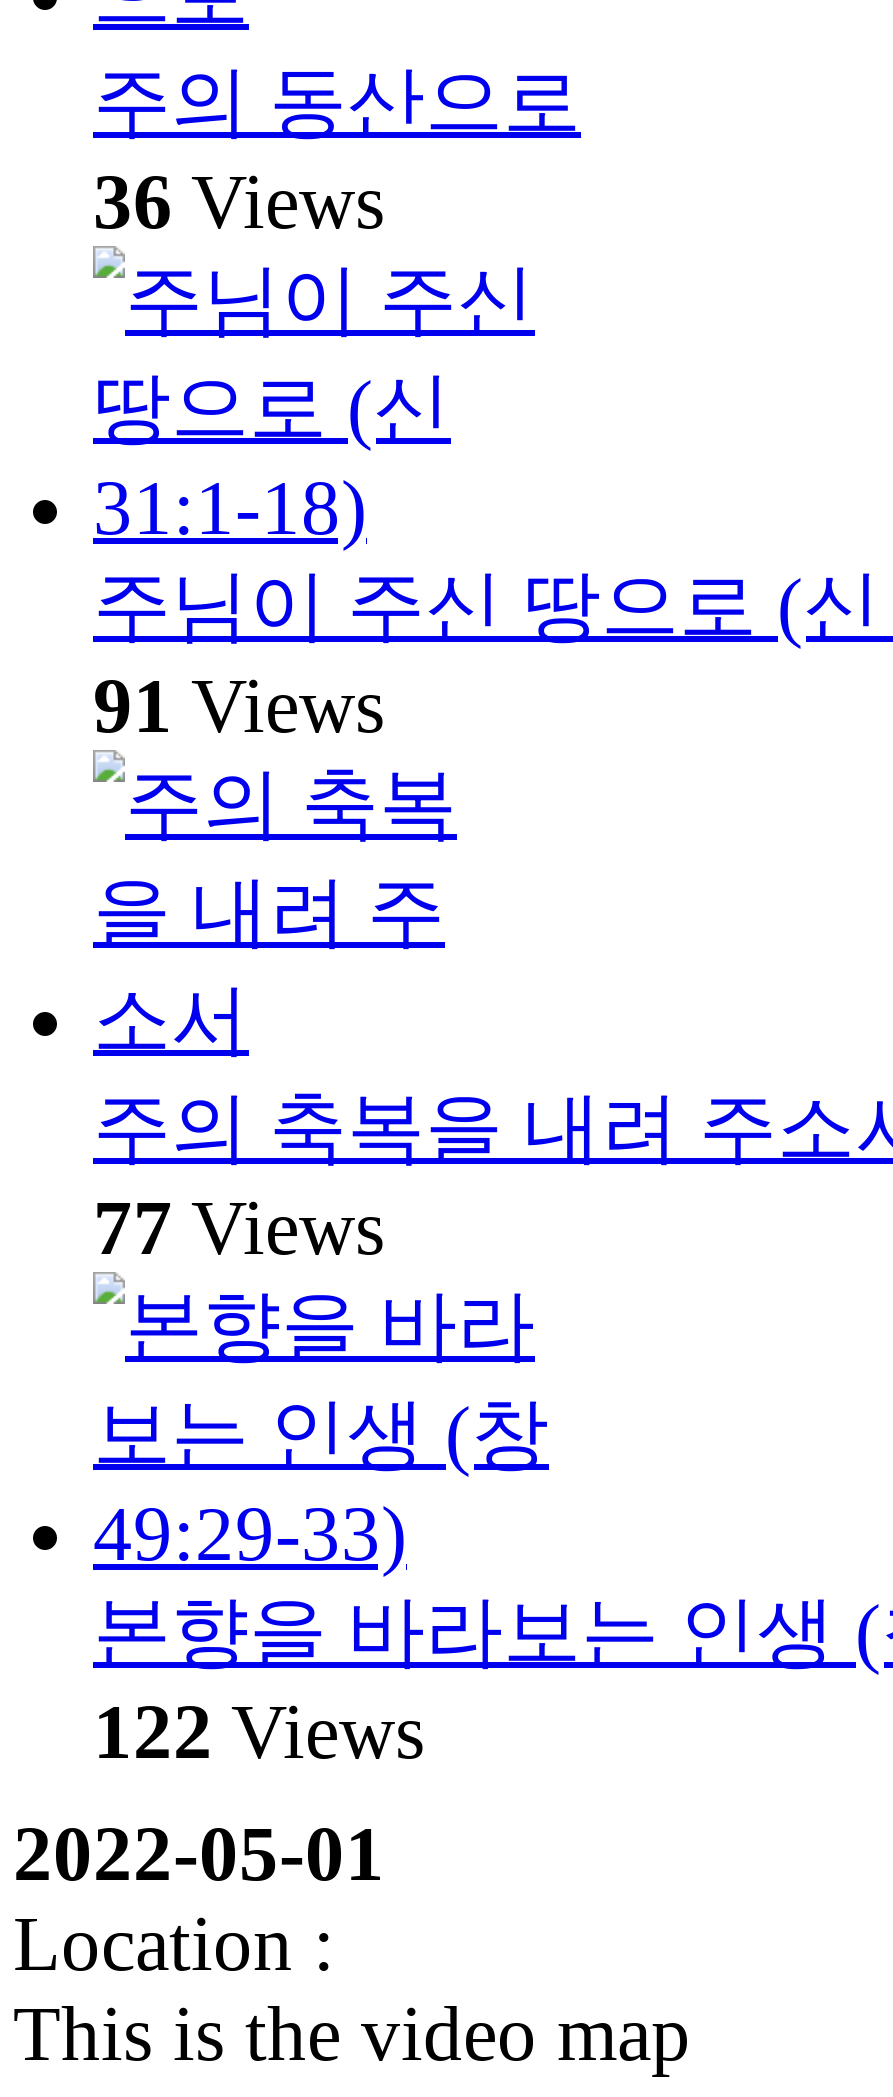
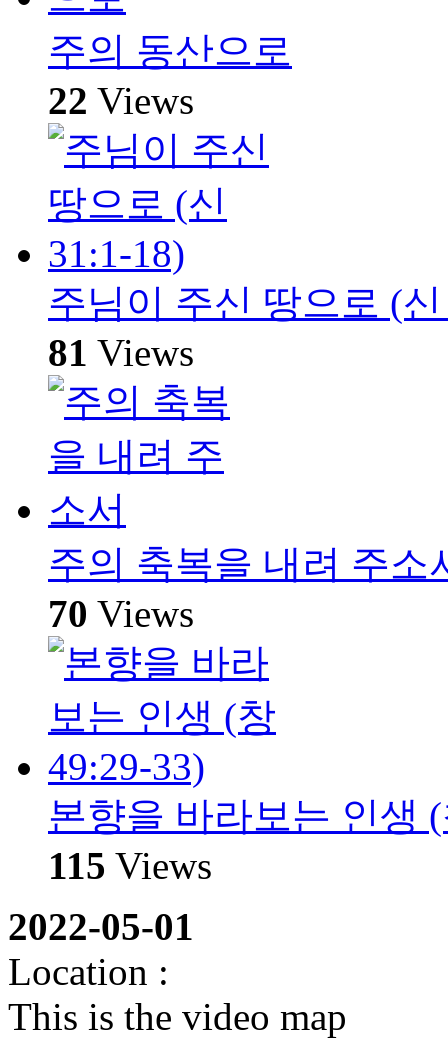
- 36 Views
+ 22 Views

- 91 Views
+ 81 Views

- 77 Views
+ 70 Views

- 122 Views
+ 115 Views
